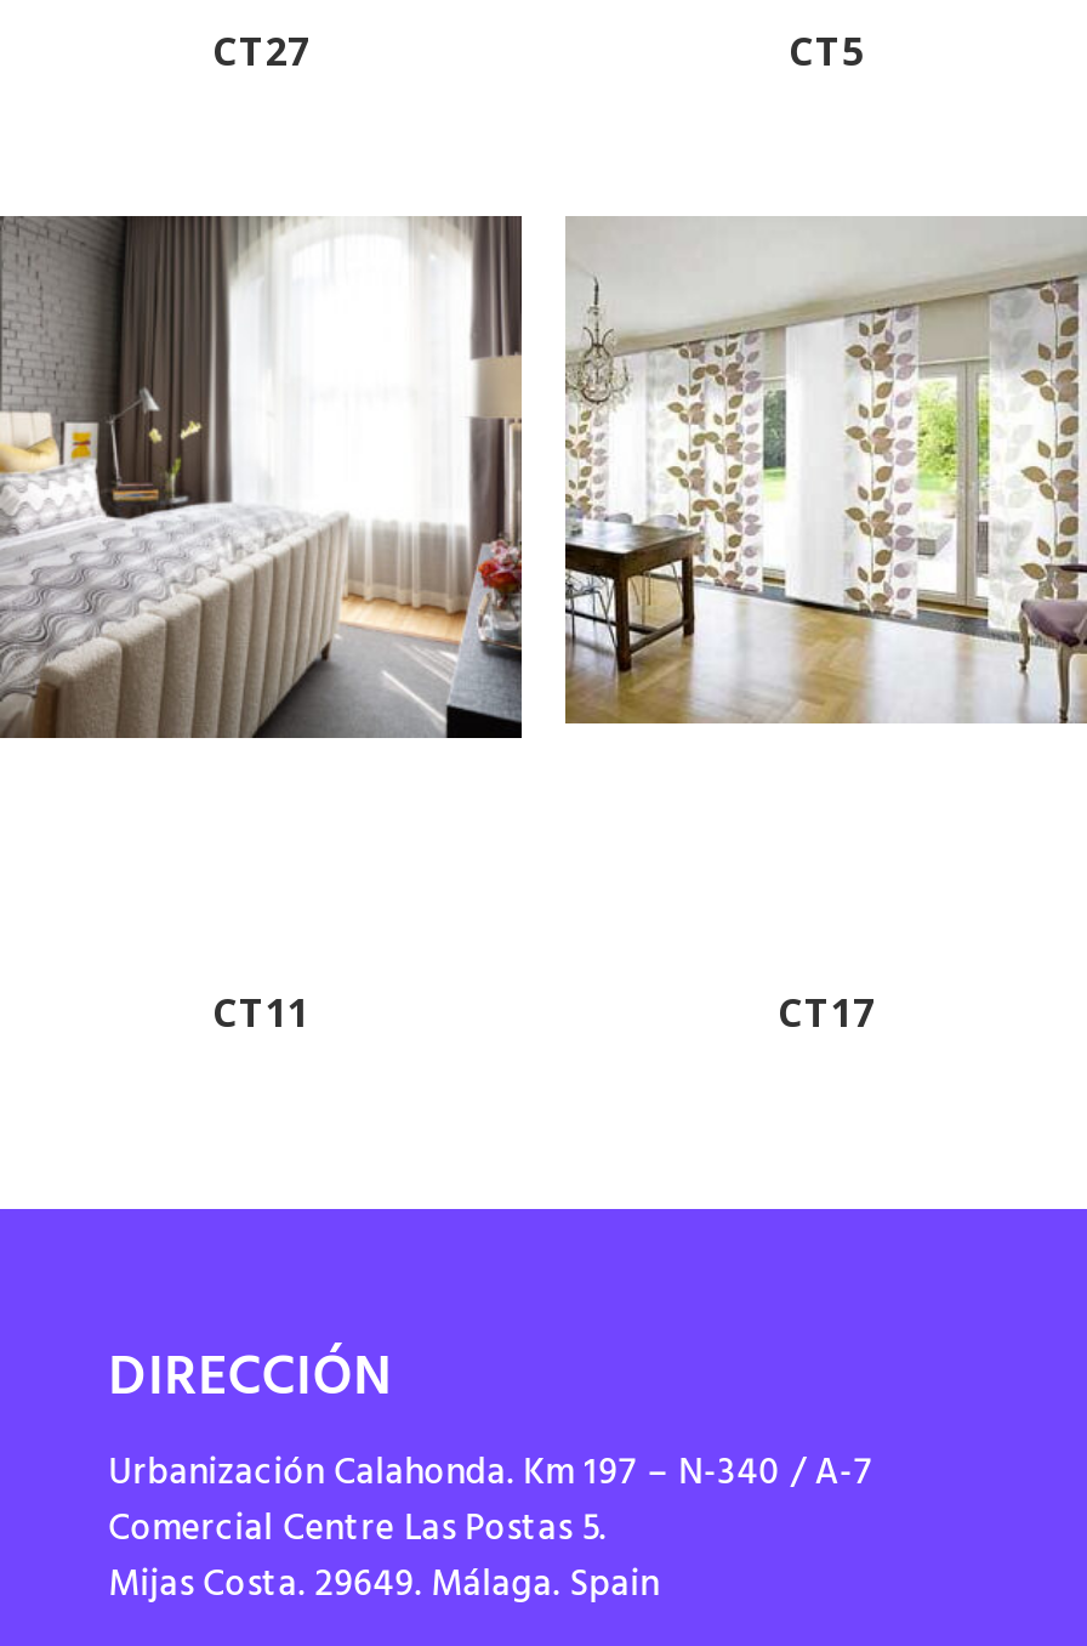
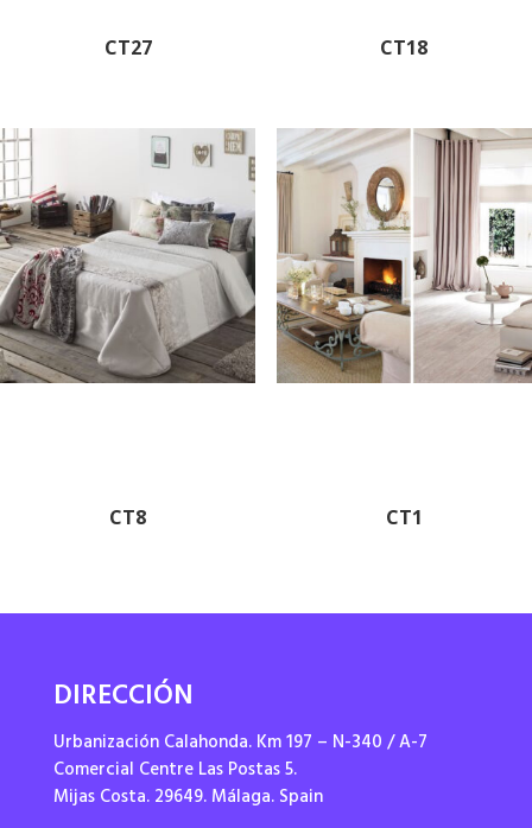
- CT5
+ CT18

- [image]
+ [image]

- [image]
+ [image]

- CT11
- CT17
+ CT8
+ CT1
